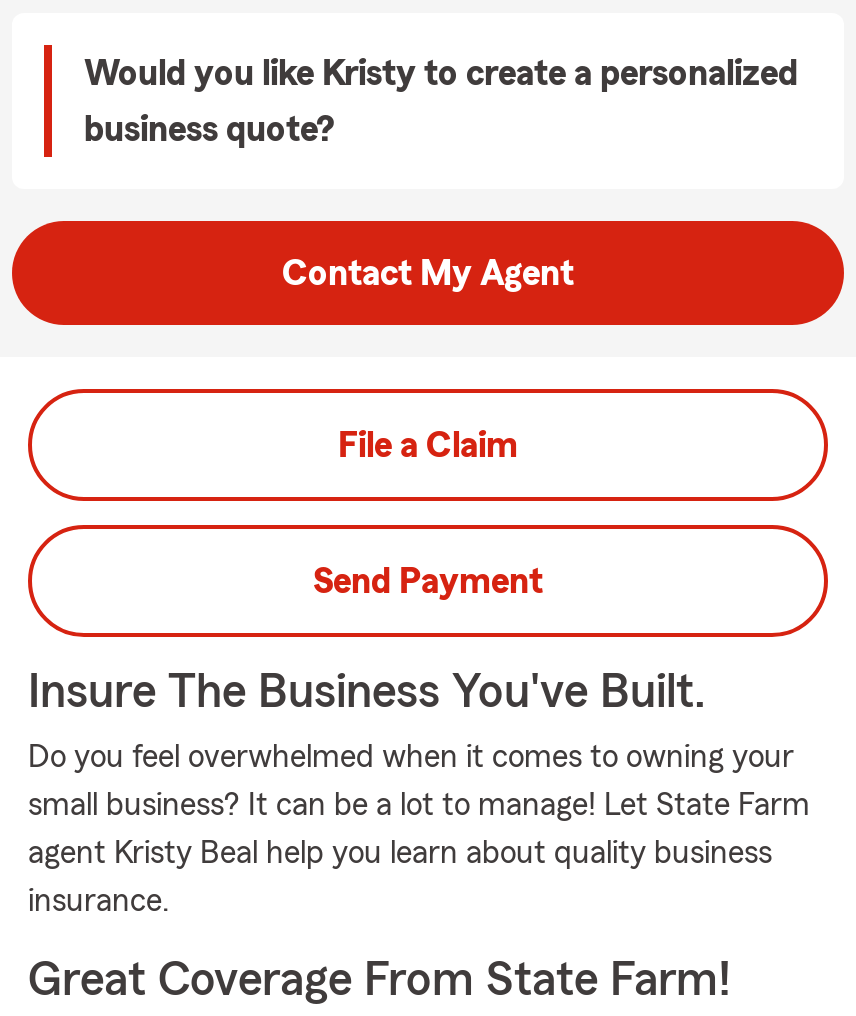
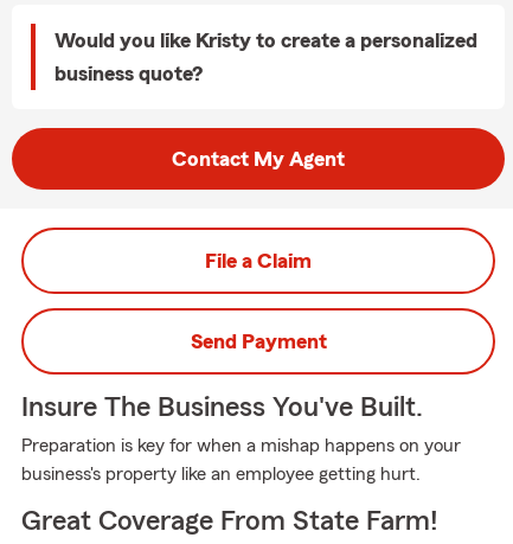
- Do you feel overwhelmed when it comes to owning your
- small business? It can be a lot to manage! Let State Farm
- agent Kristy Beal help you learn about quality business
- insurance.
+ Preparation is key for when a mishap happens on your
+ business's property like an employee getting hurt.
